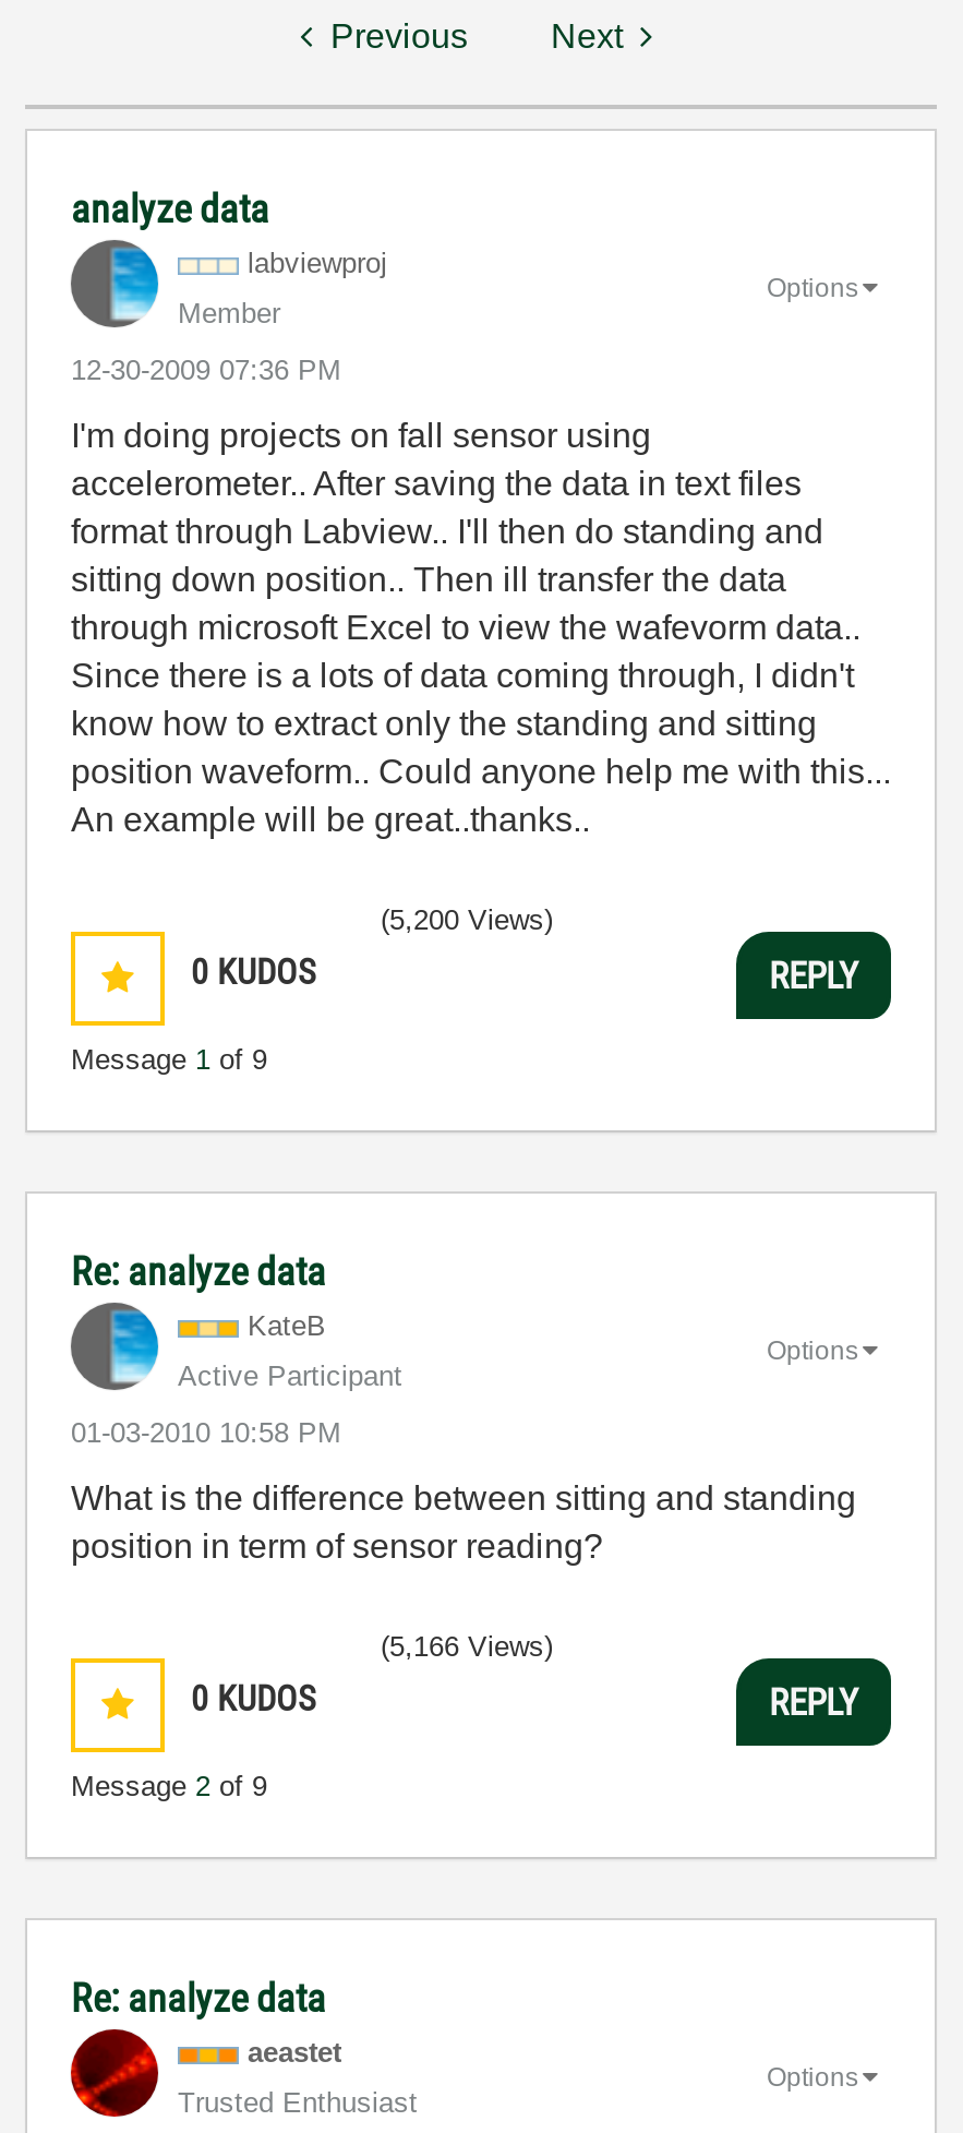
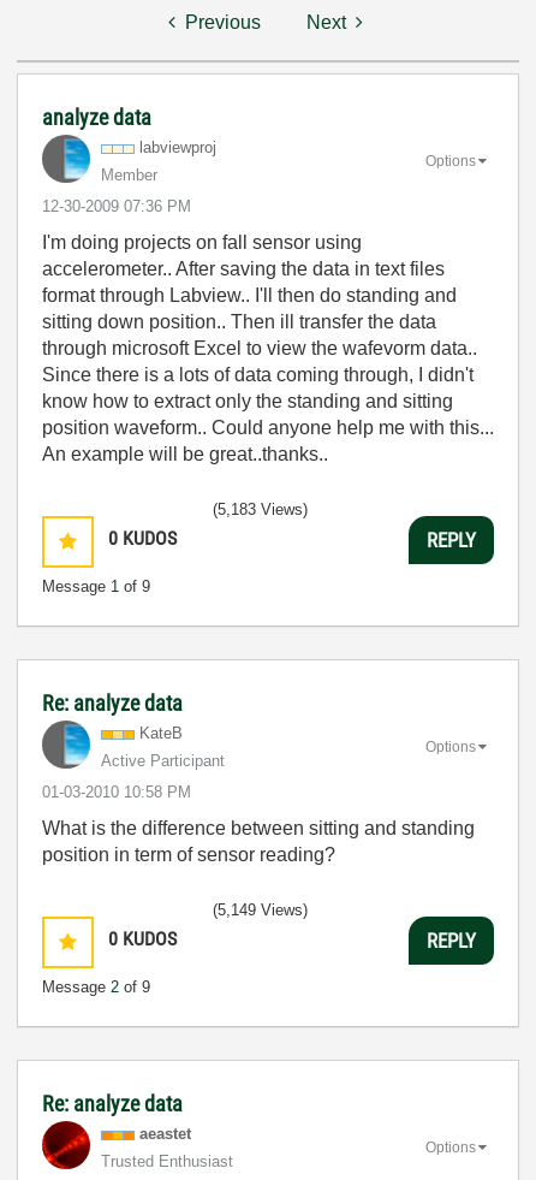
- (5,200 Views)
+ (5,183 Views)

- (5,166 Views)
+ (5,149 Views)
